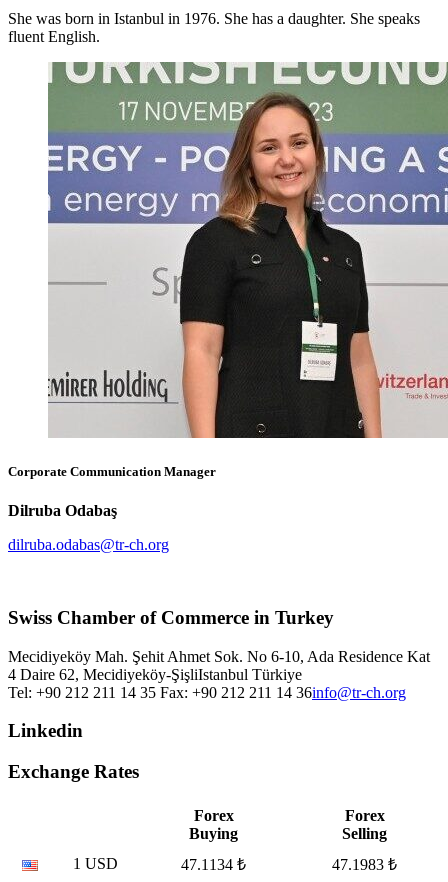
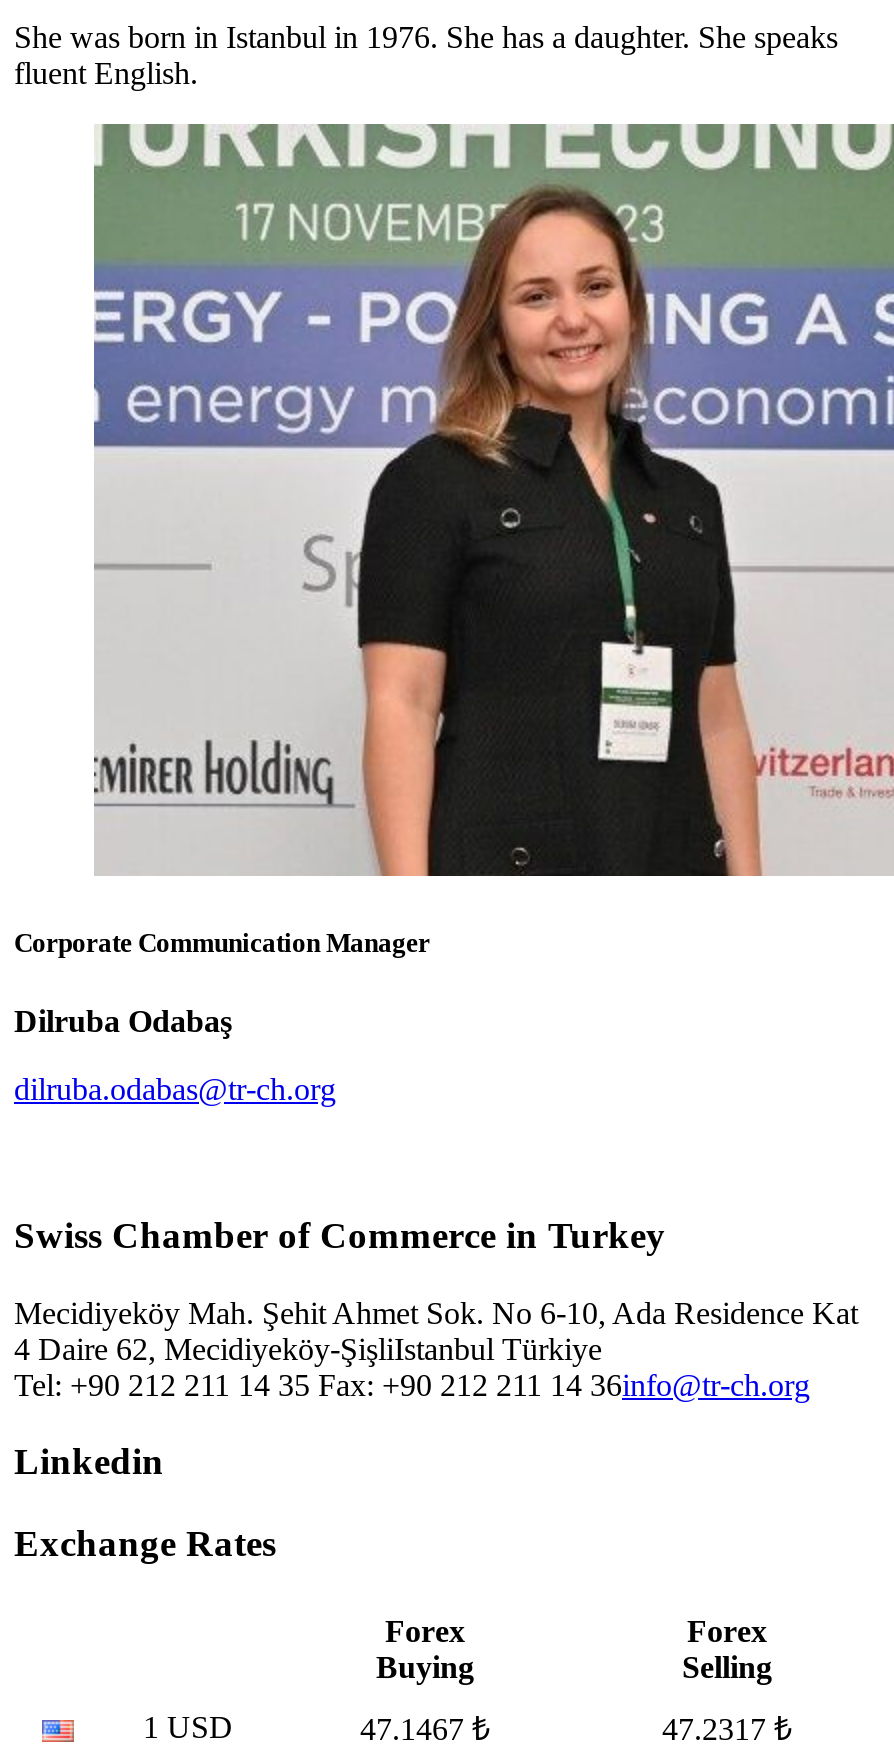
- 47.1134 ₺
+ 47.1467 ₺

- 47.1983 ₺
+ 47.2317 ₺
